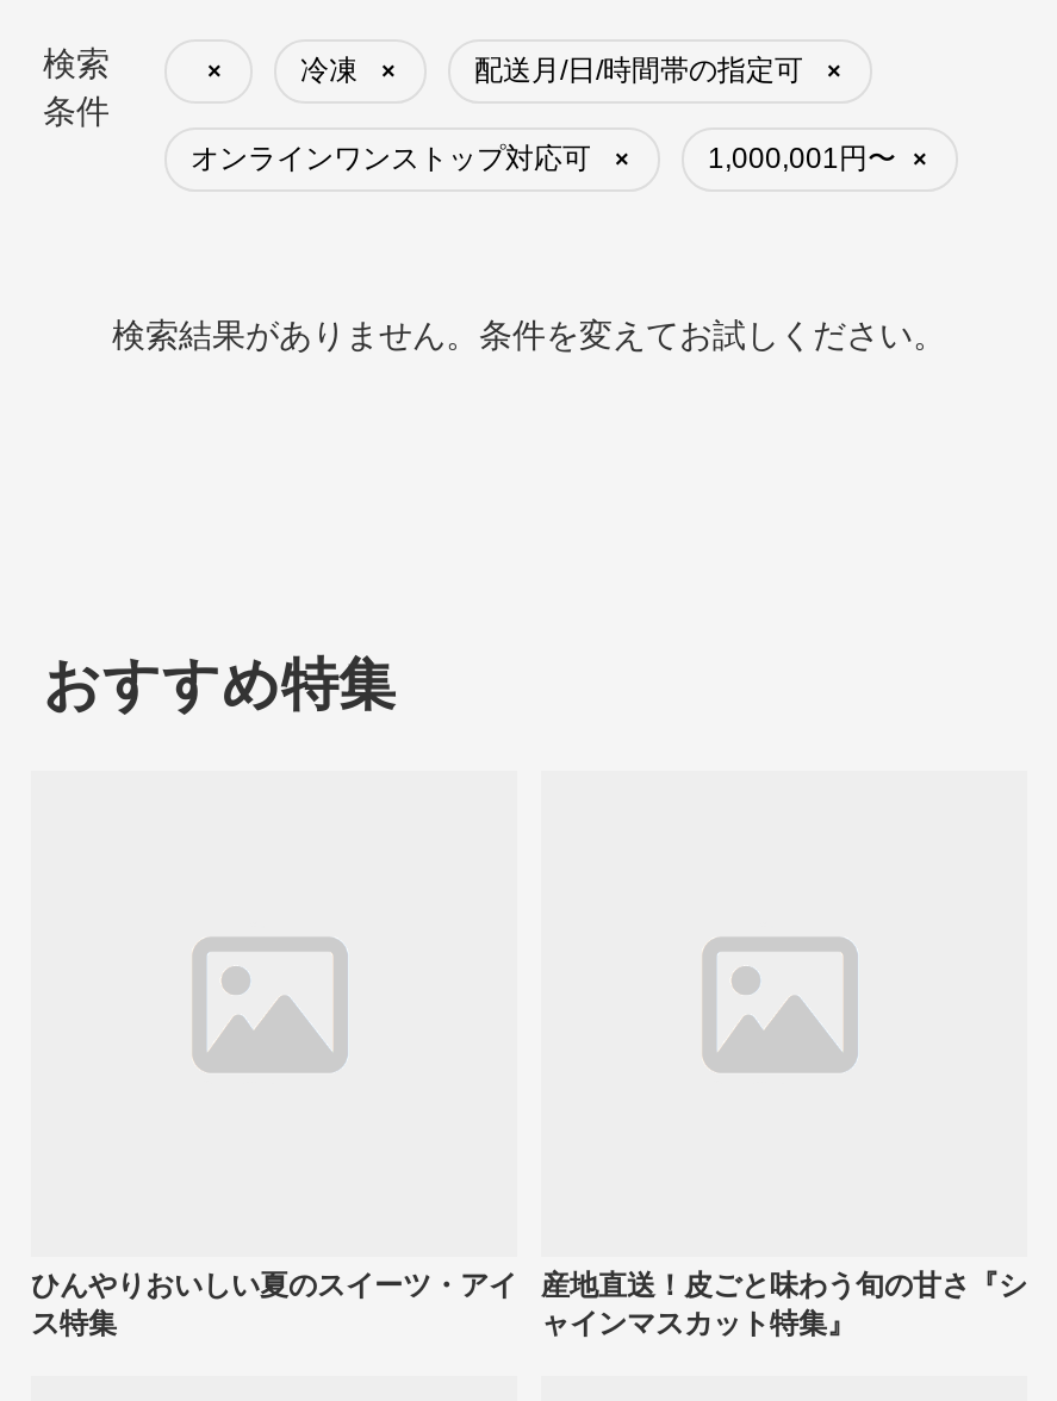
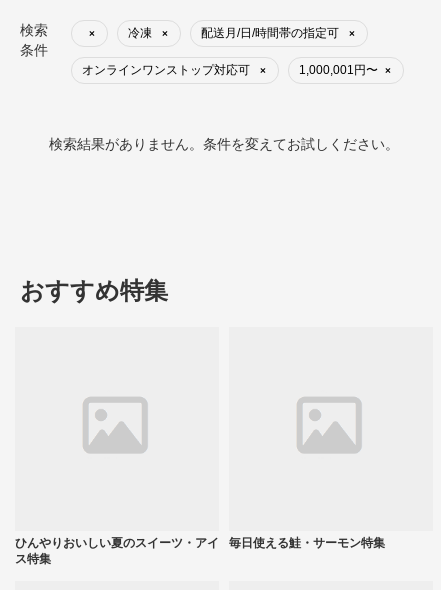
- 産地直送！皮ごと味わう旬の甘さ『シ
- ャインマスカット特集』
+ 毎日使える鮭・サーモン特集
